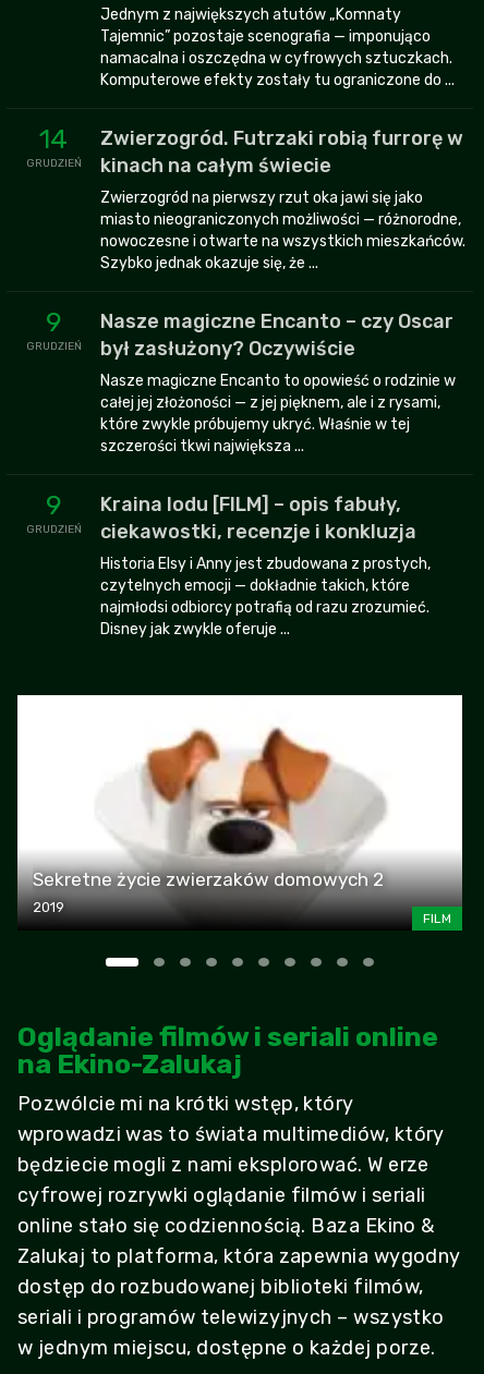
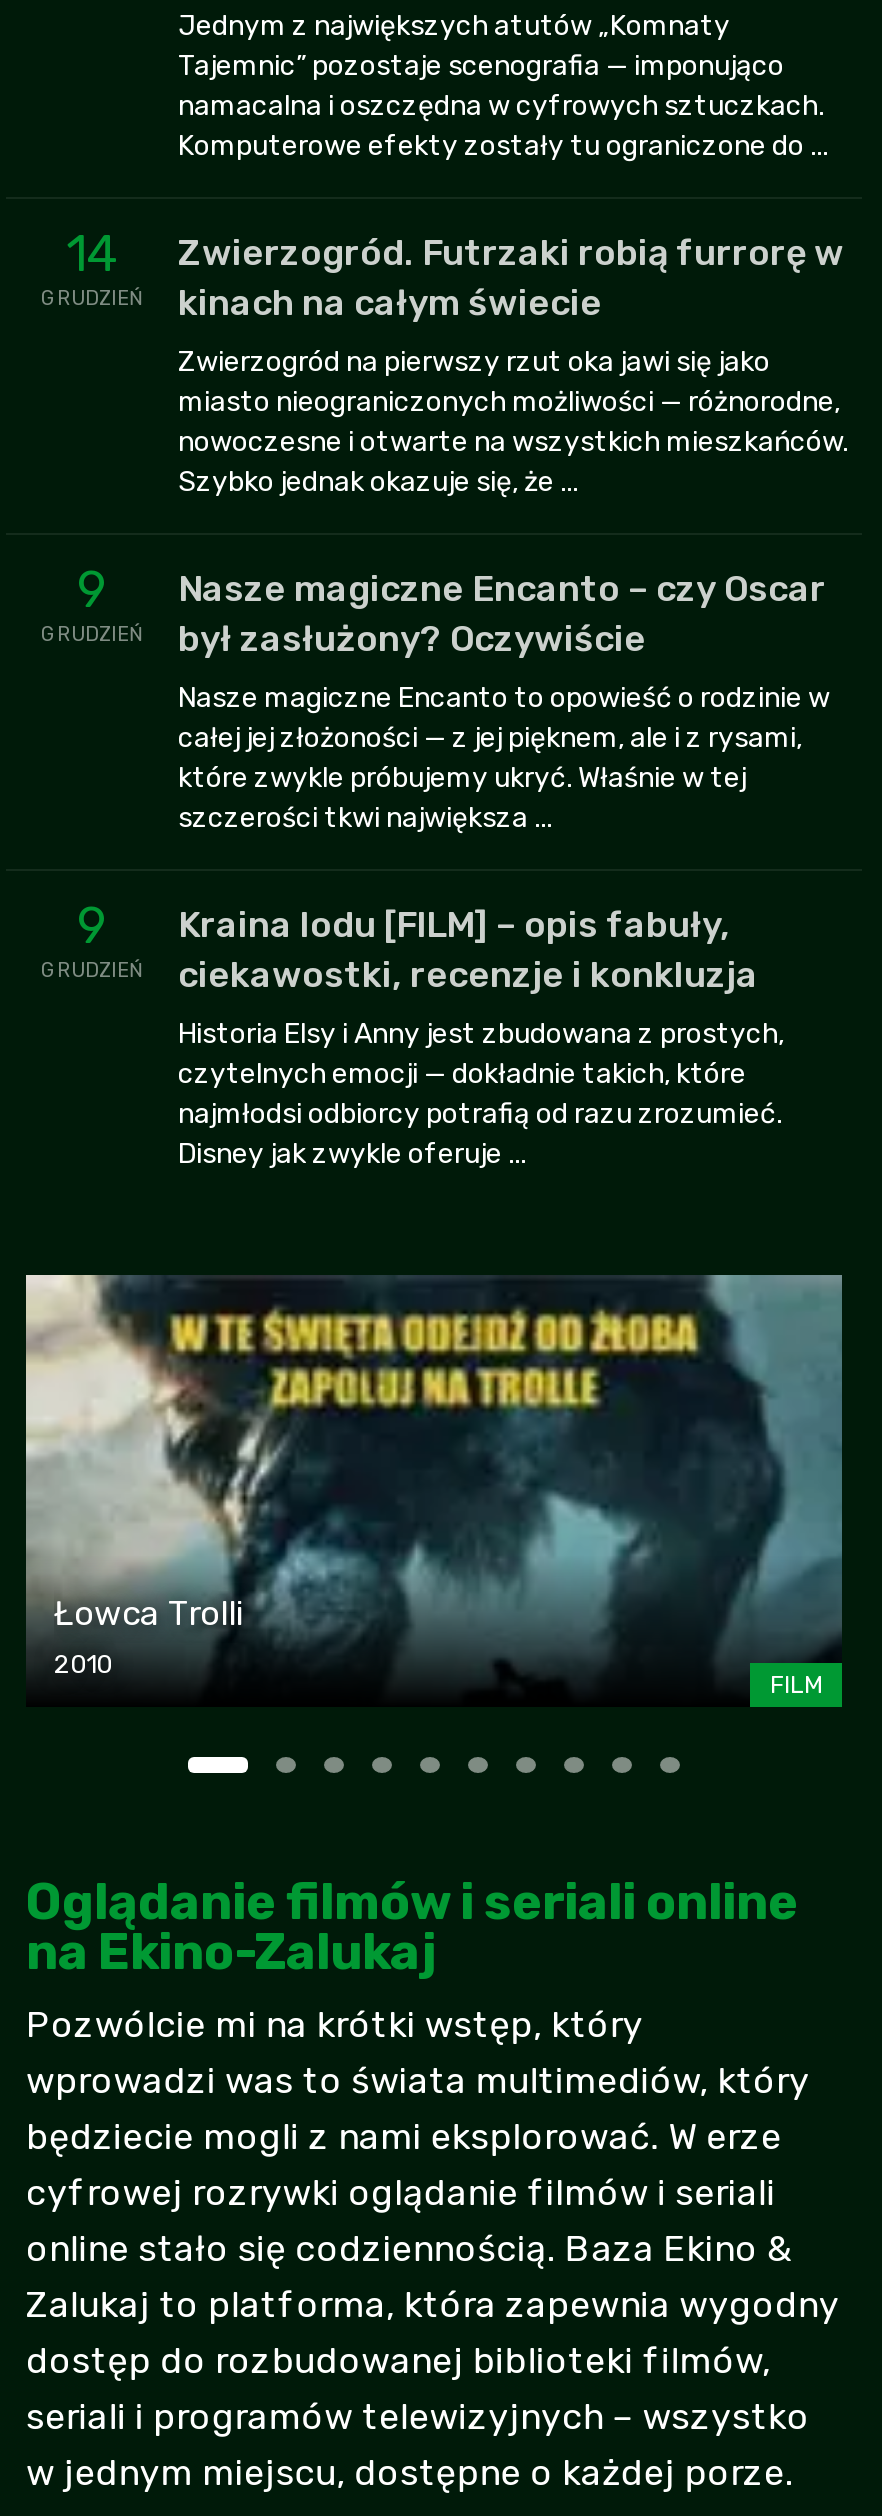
- [image]
- Sekretne życie zwierzaków domowych 2
- 2019
+ [image]
+ Łowca Trolli
+ 2010
